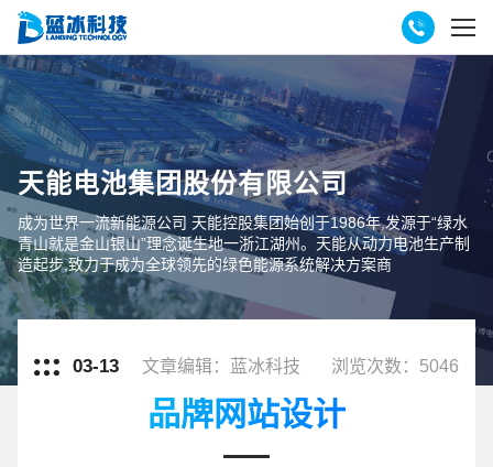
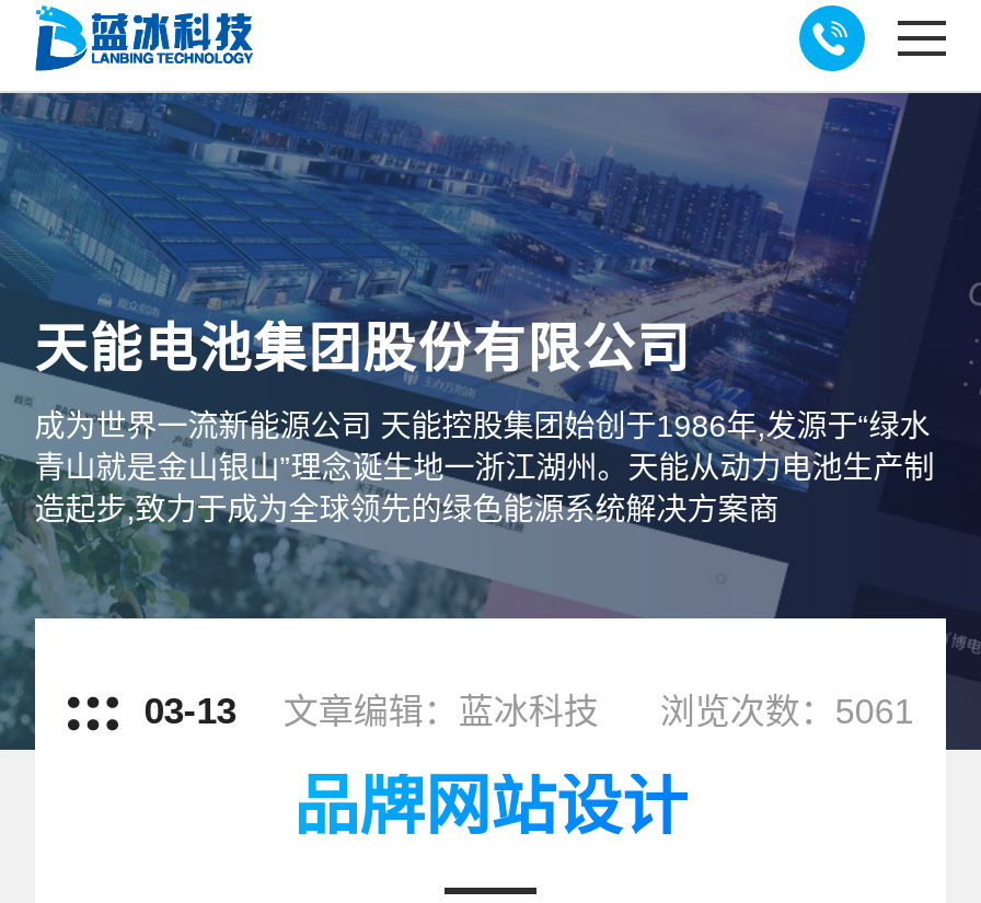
- 文章编辑：蓝冰科技 浏览次数：5046
+ 文章编辑：蓝冰科技 浏览次数：5061
